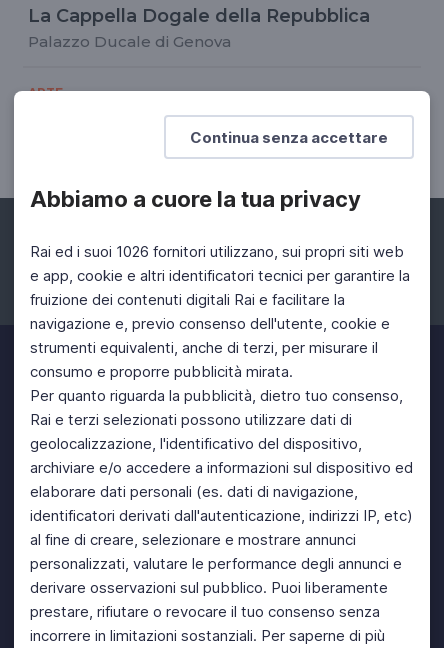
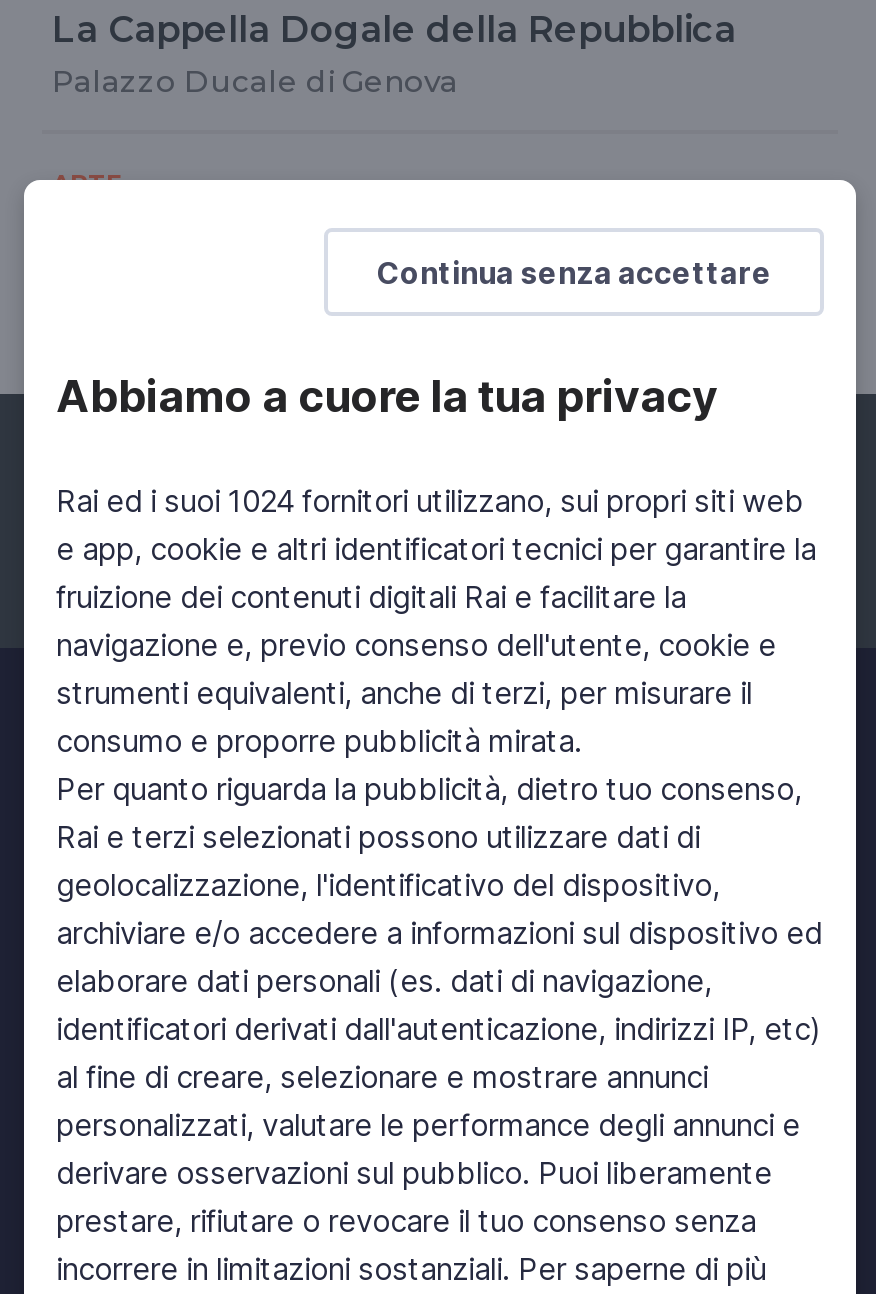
- Rai ed i suoi 1026 fornitori utilizzano, sui propri siti web
+ Rai ed i suoi 1024 fornitori utilizzano, sui propri siti web
